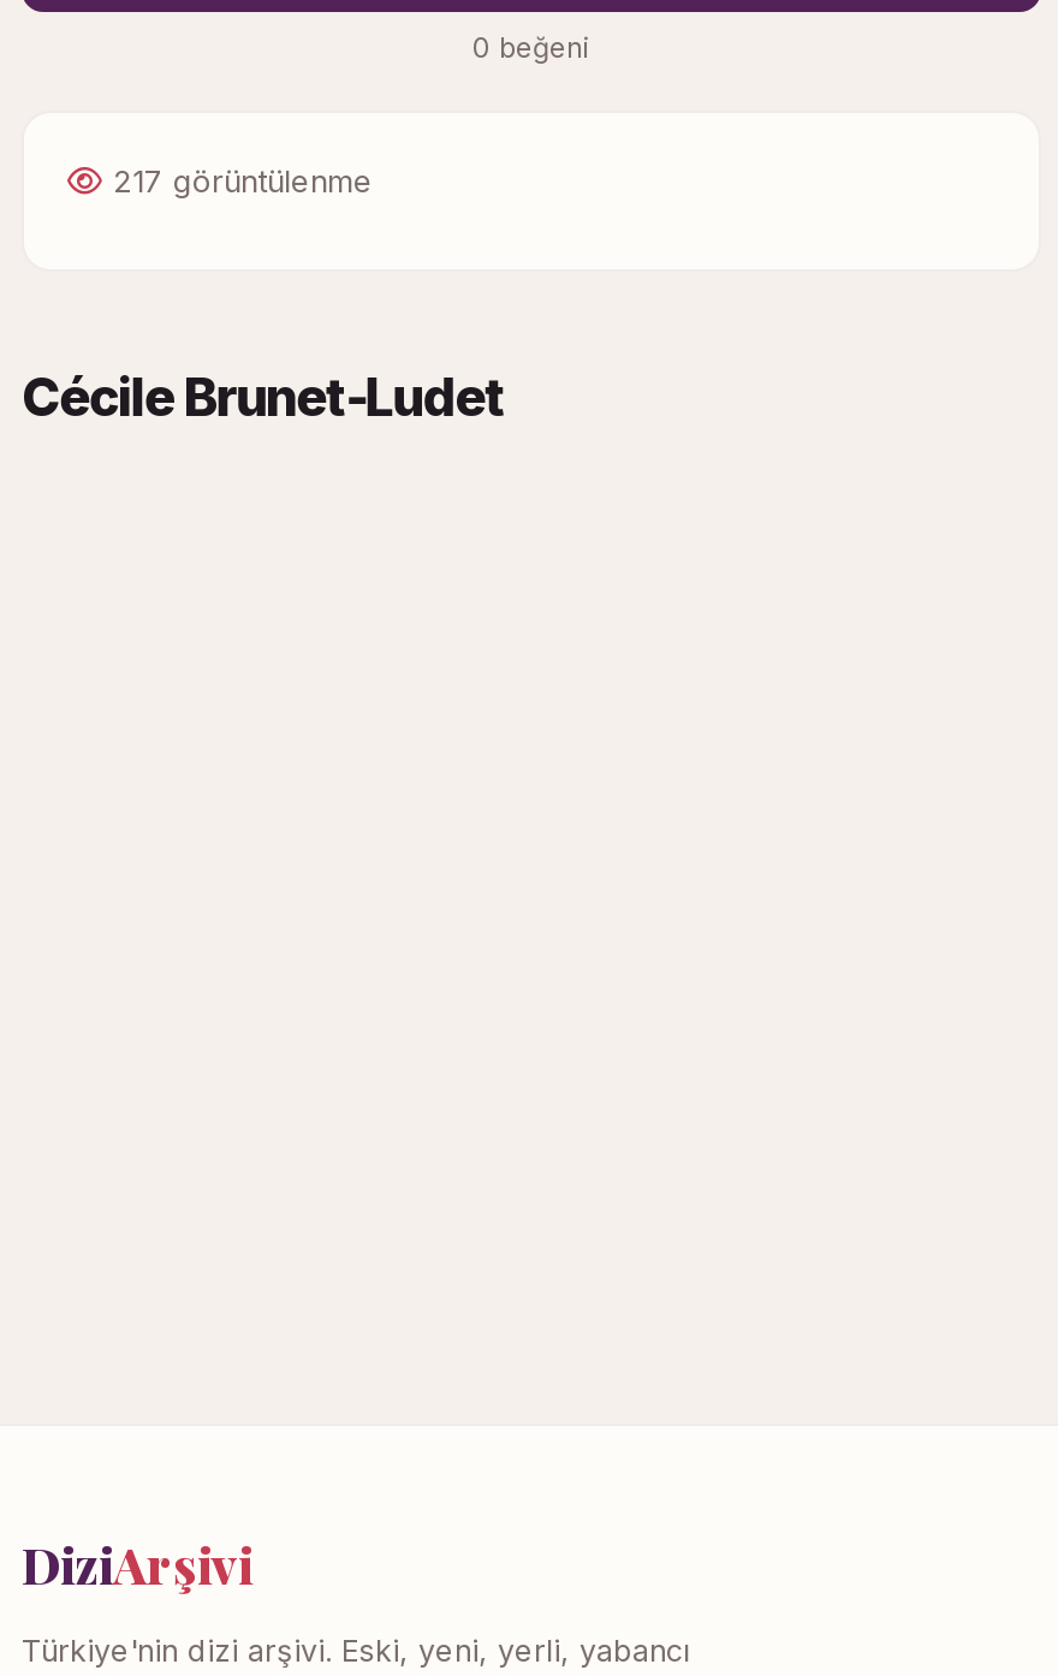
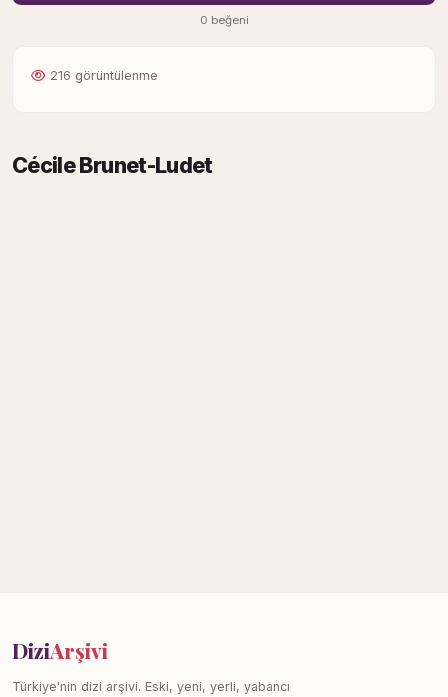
- 217 görüntülenme
+ 216 görüntülenme
